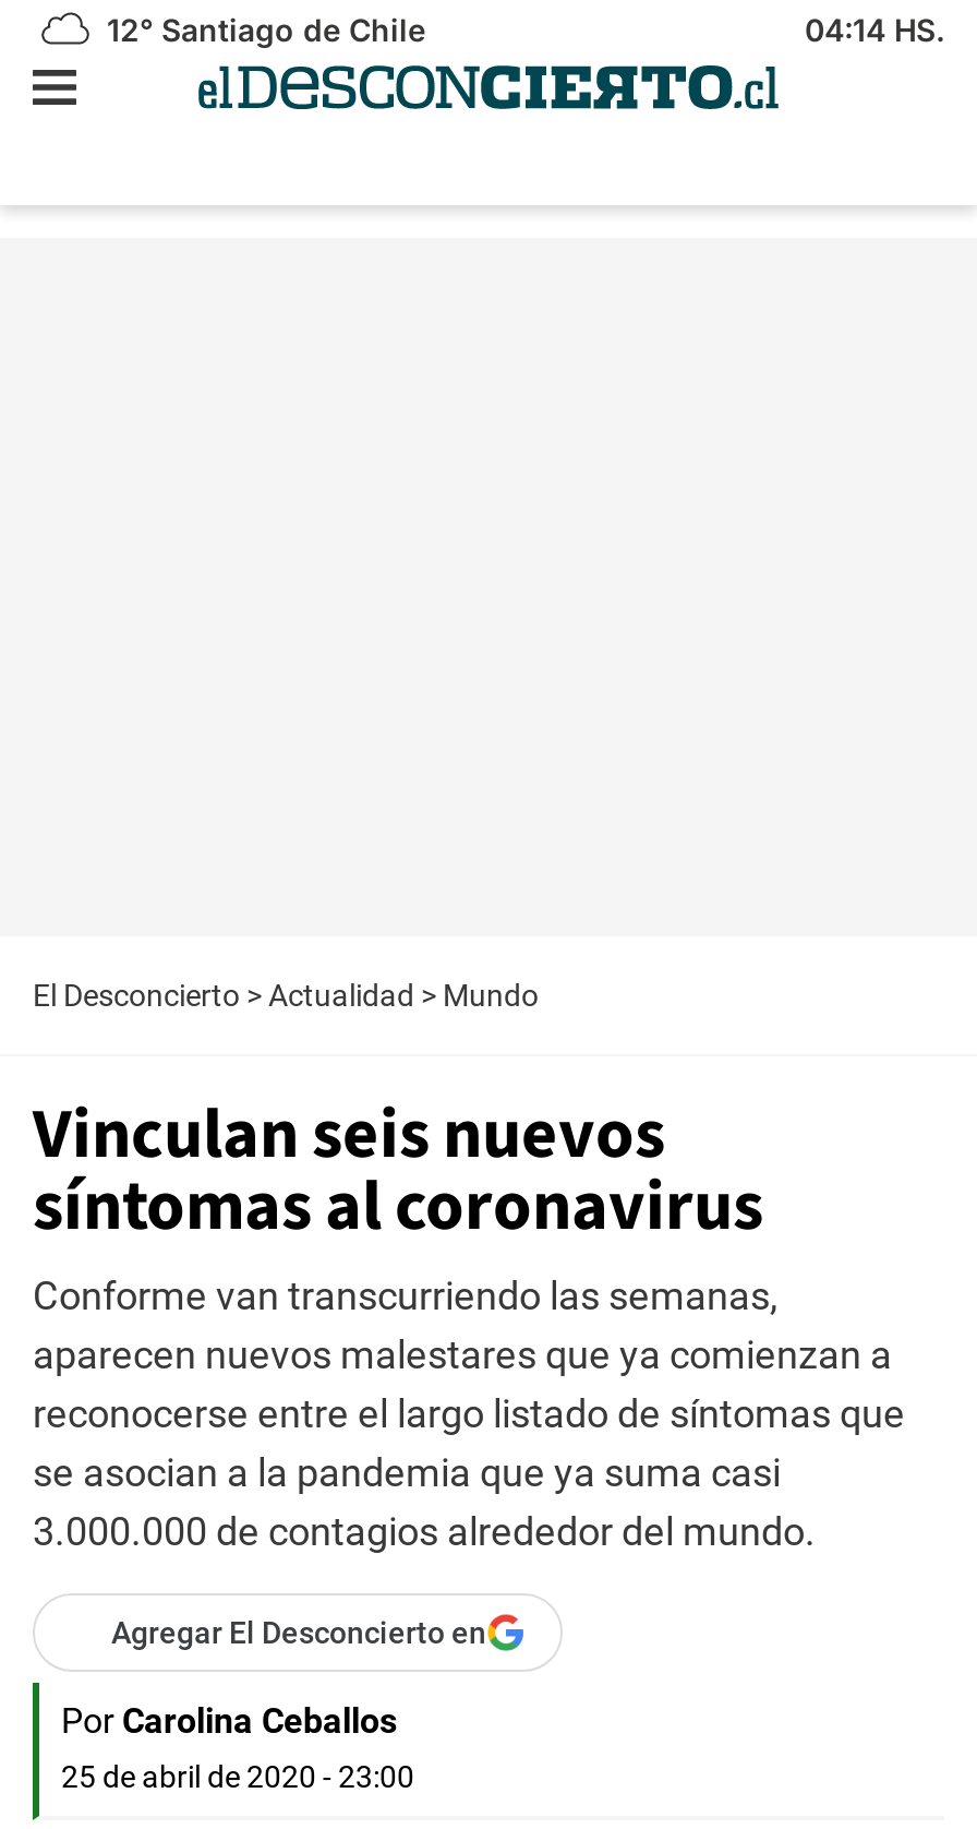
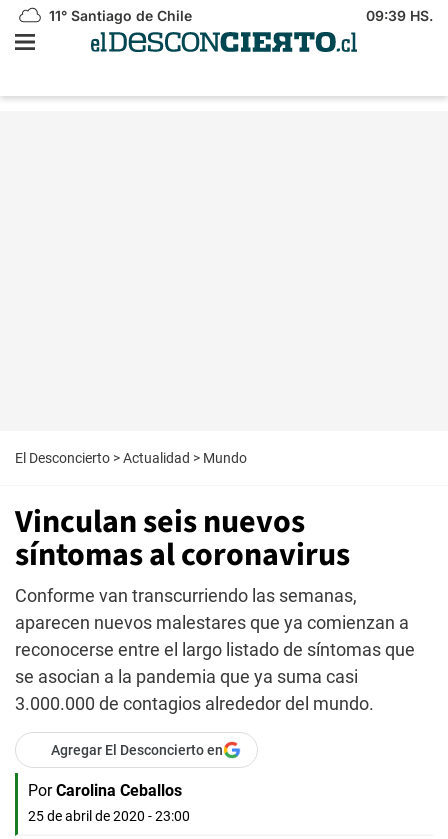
- 12° Santiago de Chile
+ 11° Santiago de Chile

- 04:14 HS.
+ 09:39 HS.
